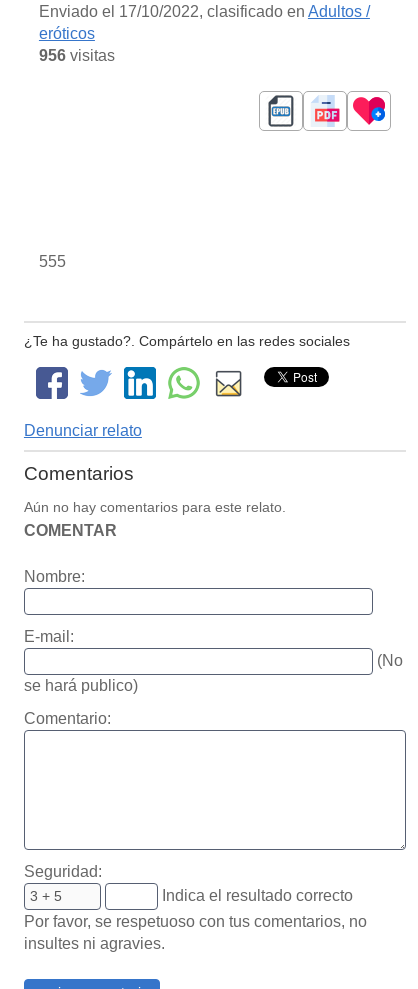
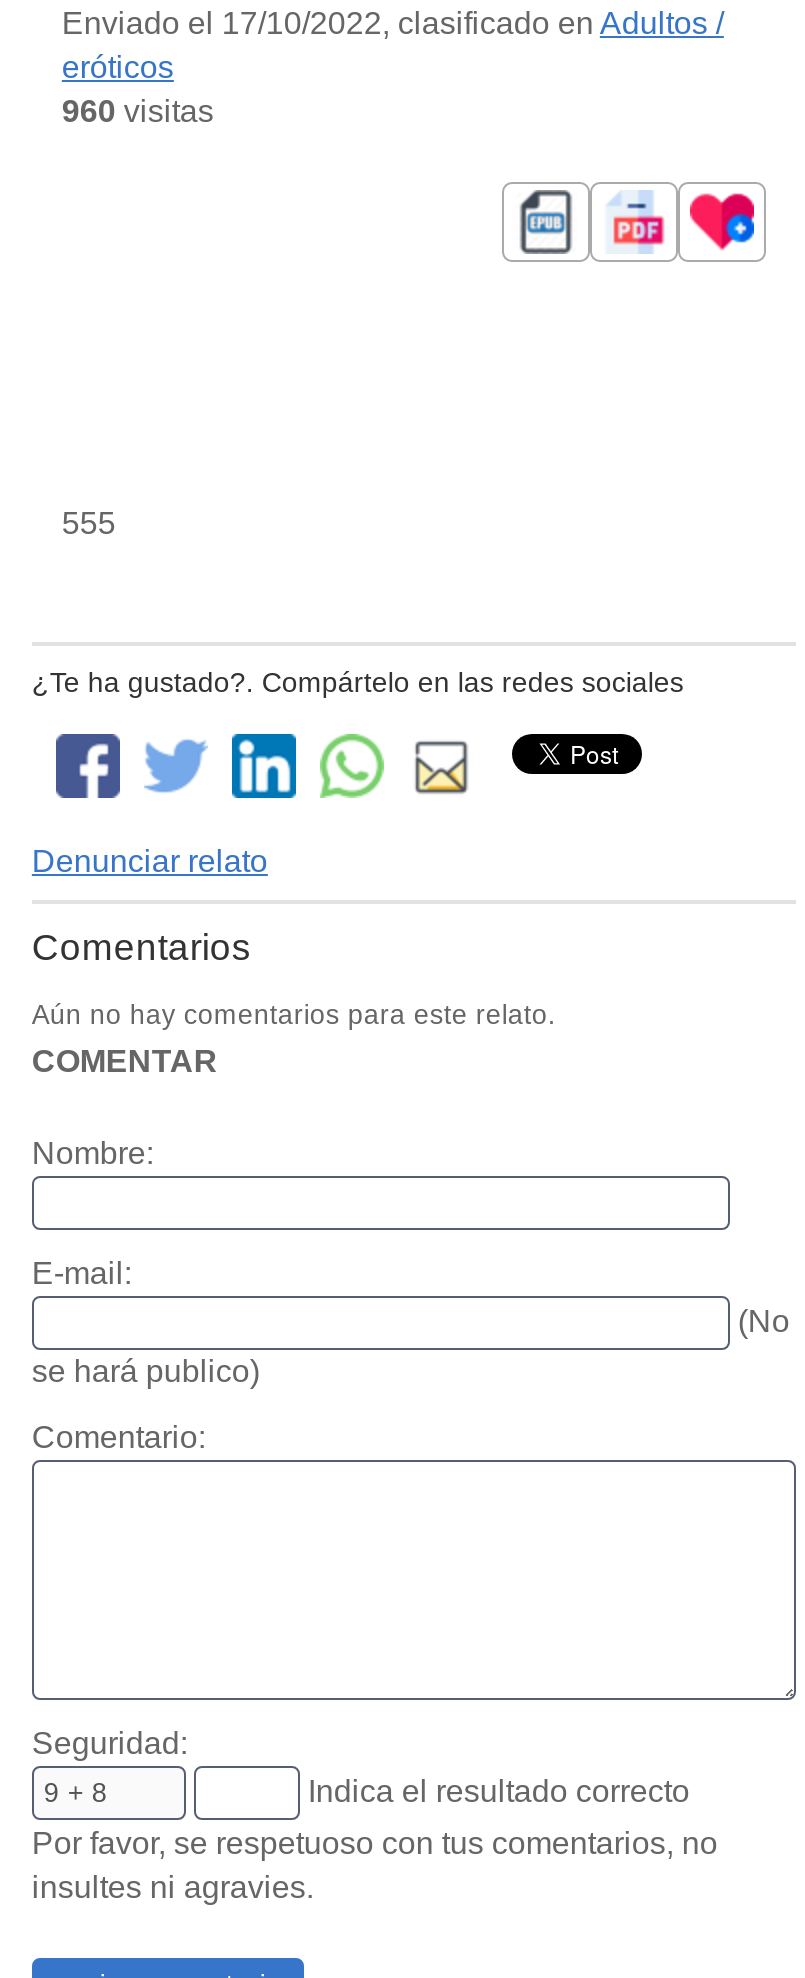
- 956 visitas
+ 960 visitas
